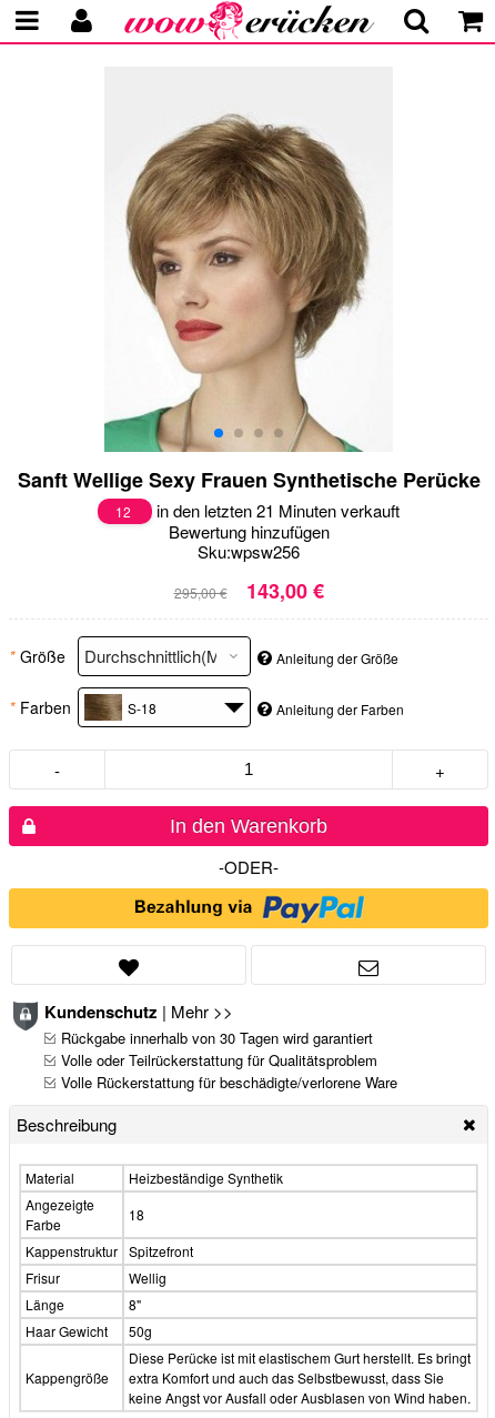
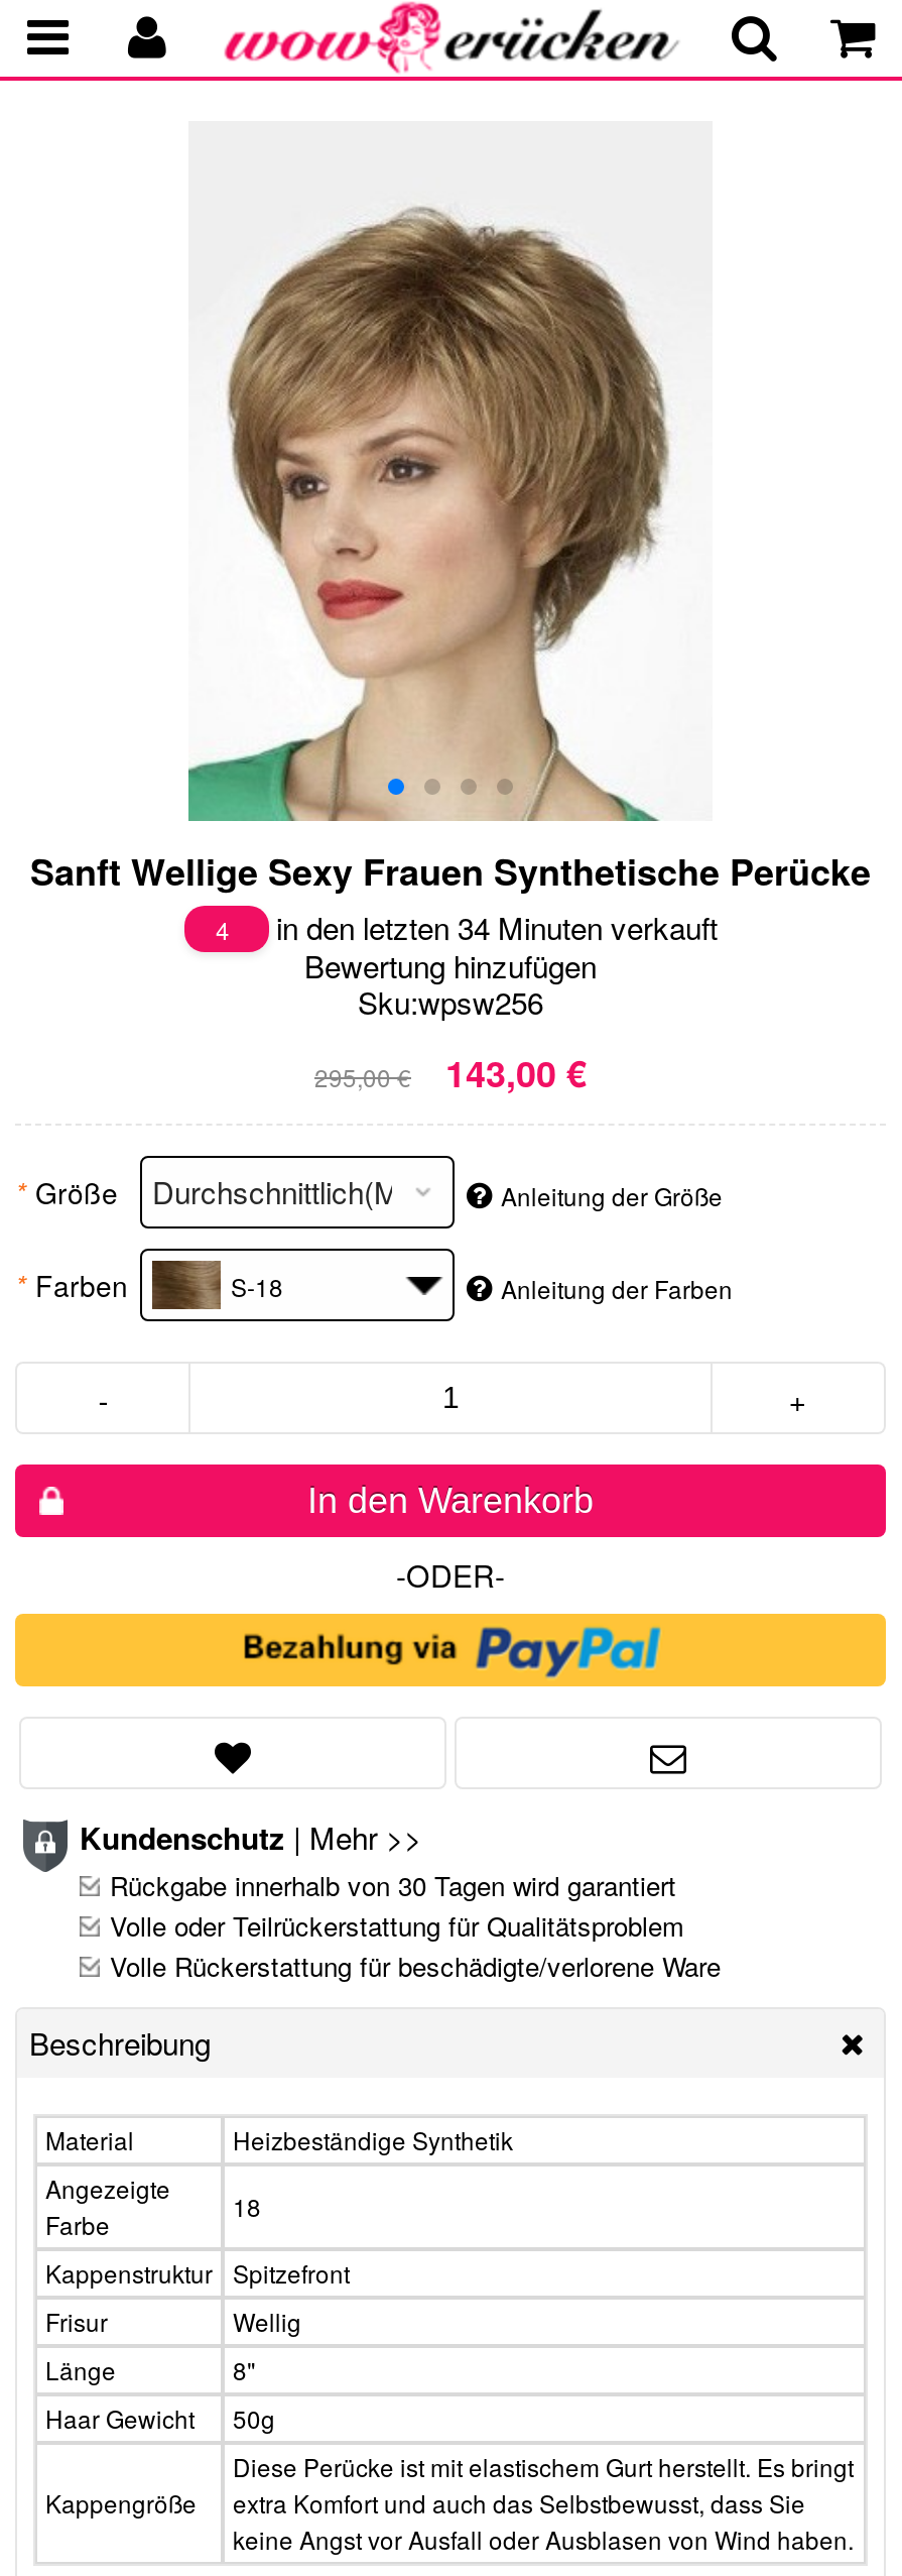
- 12
+ 4

- in den letzten 21 Minuten verkauft
+ in den letzten 34 Minuten verkauft
